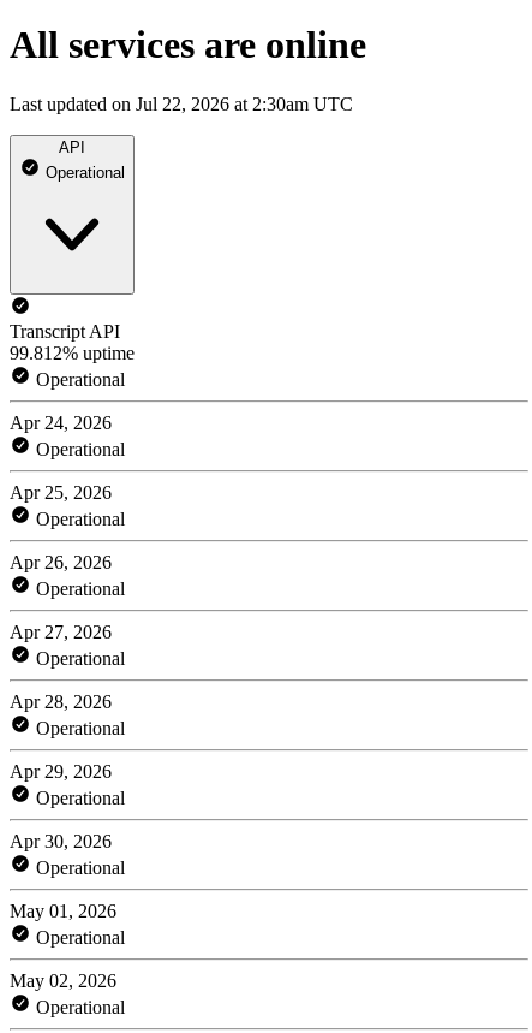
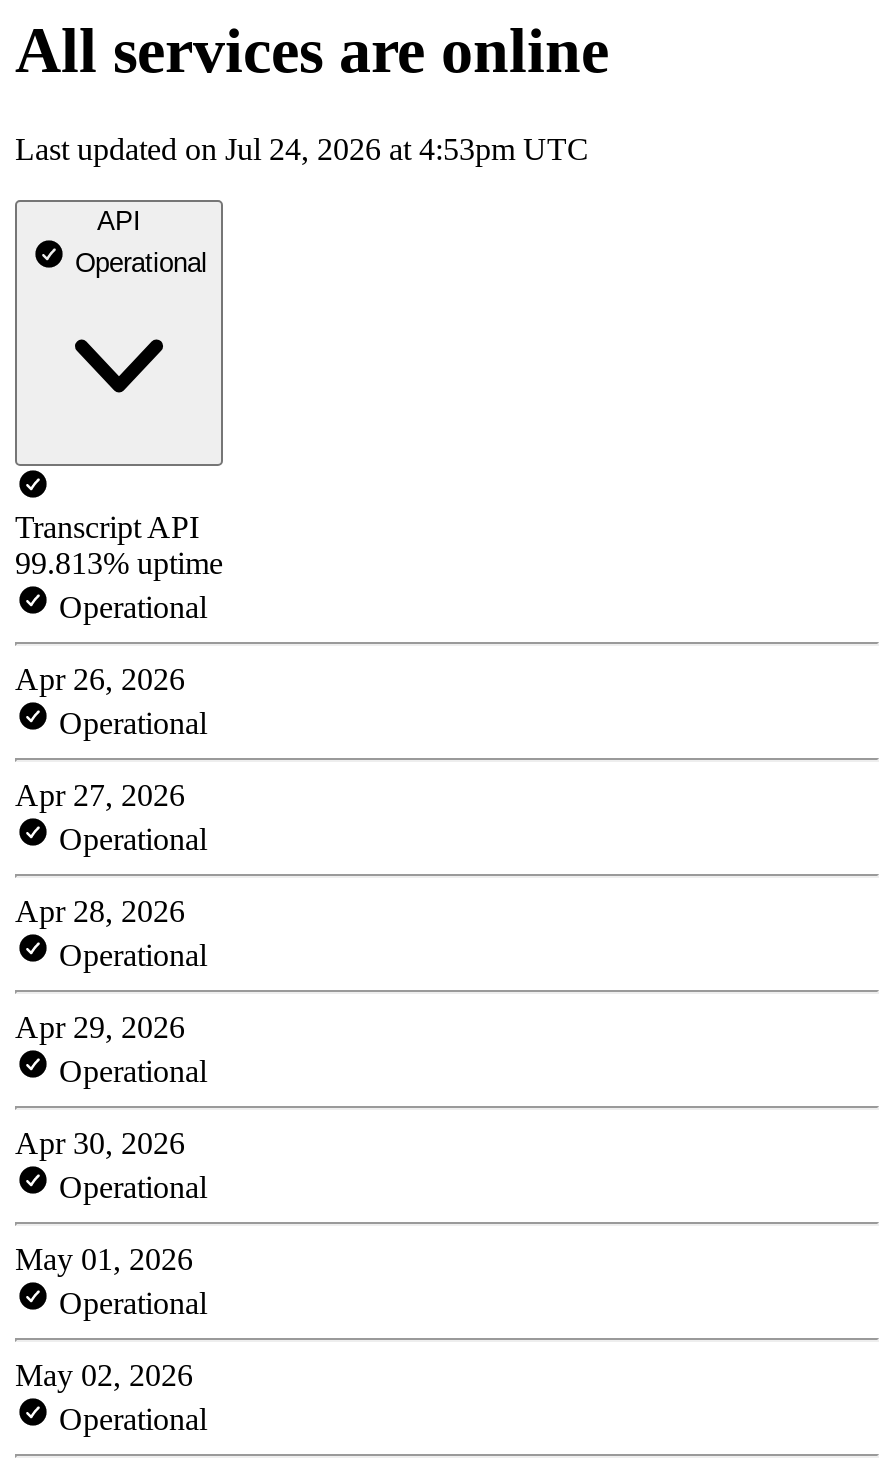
- Last updated on Jul 22, 2026 at 2:30am UTC
+ Last updated on Jul 24, 2026 at 4:53pm UTC

- 99.812% uptime
- Operational
- Apr 24, 2026
- Operational
- Apr 25, 2026
+ 99.813% uptime
